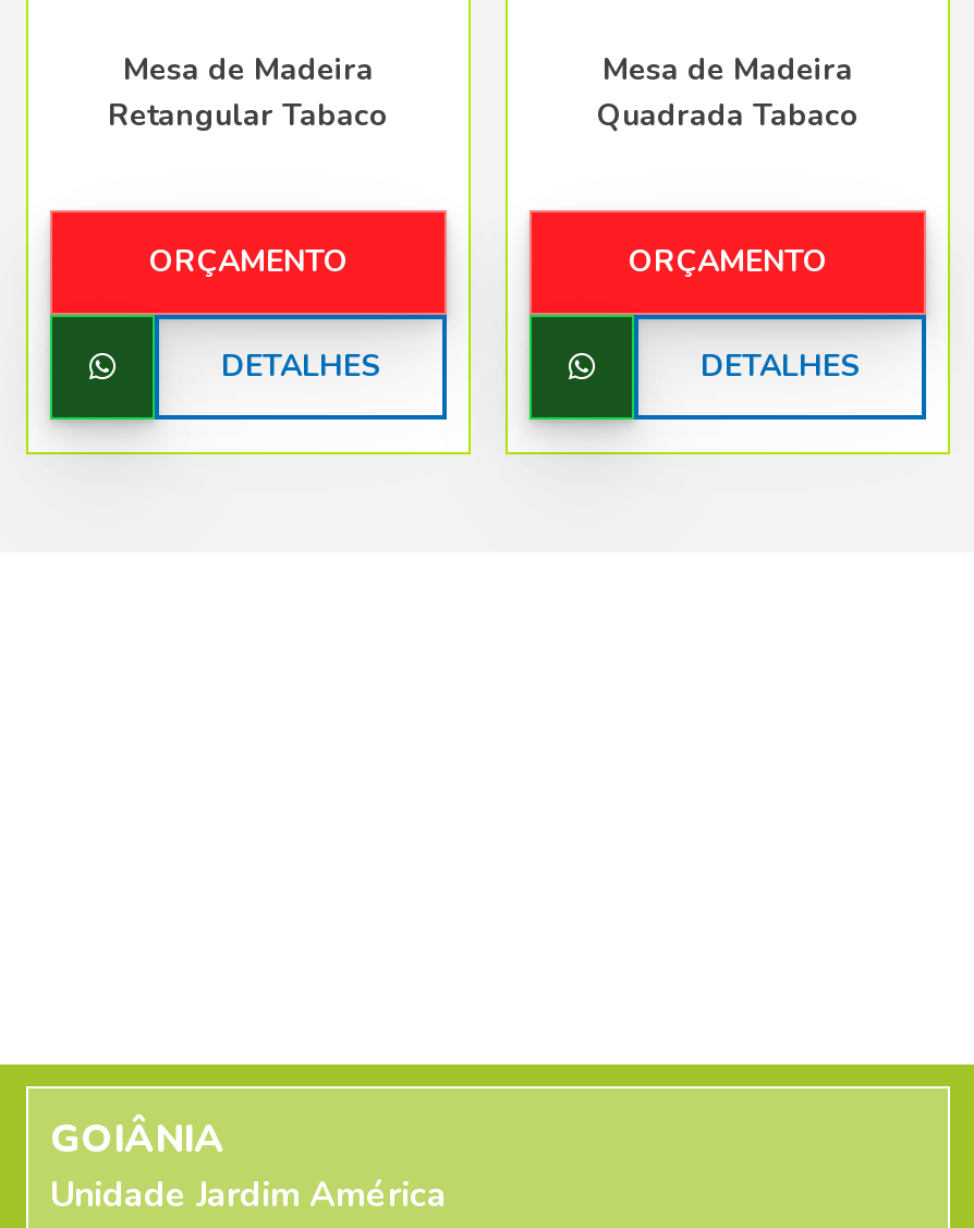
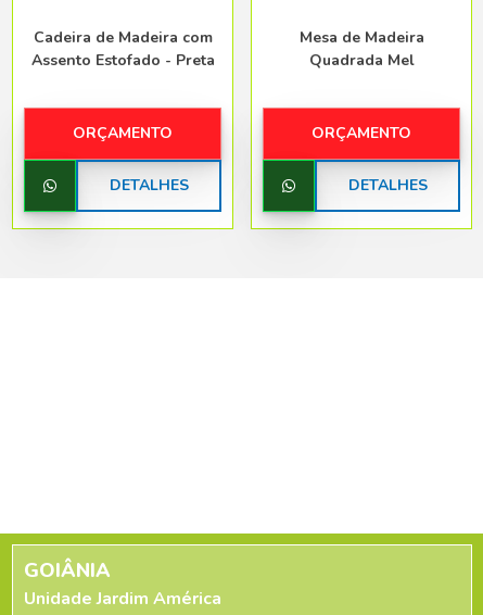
- Mesa de Madeira
- Retangular Tabaco
+ Cadeira de Madeira com
+ Assento Estofado - Preta

- Quadrada Tabaco
+ Quadrada Mel
